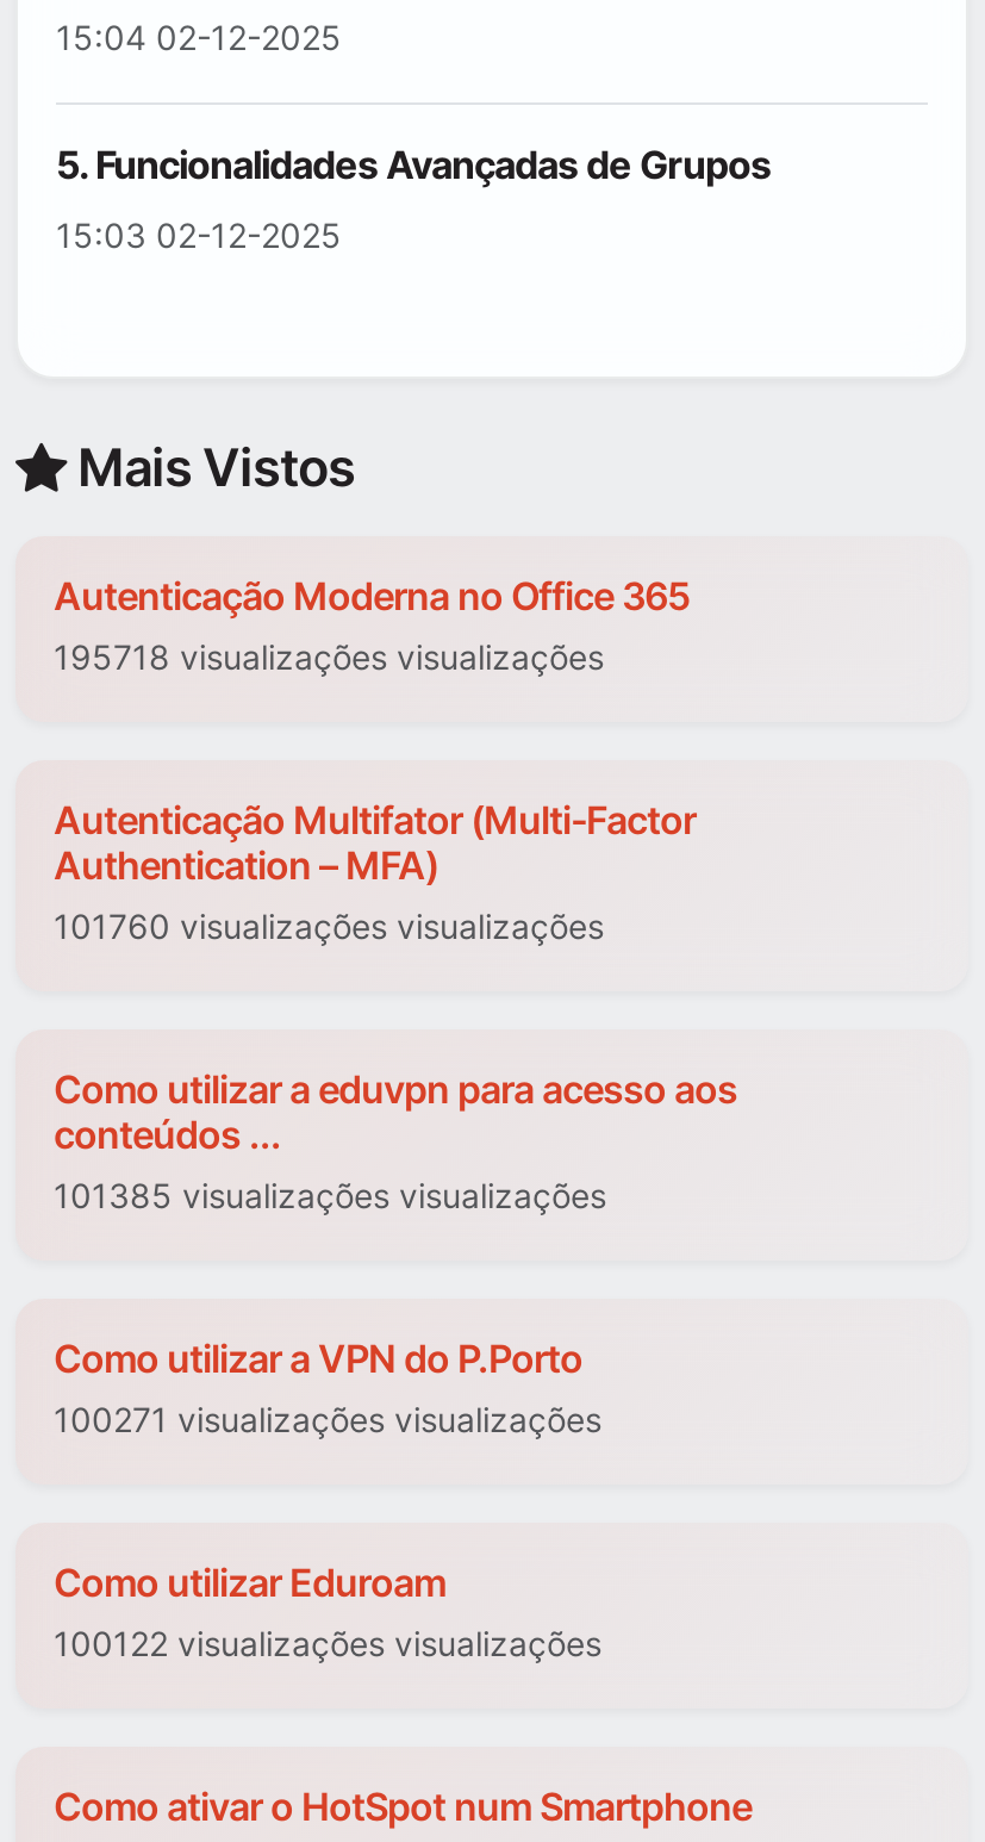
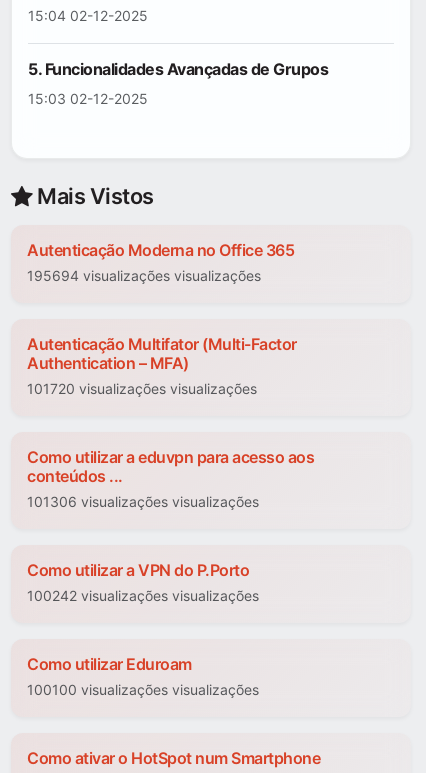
- 195718 visualizações visualizações
+ 195694 visualizações visualizações

- 101760 visualizações visualizações
+ 101720 visualizações visualizações

- 101385 visualizações visualizações
+ 101306 visualizações visualizações

- 100271 visualizações visualizações
+ 100242 visualizações visualizações

- 100122 visualizações visualizações
+ 100100 visualizações visualizações
